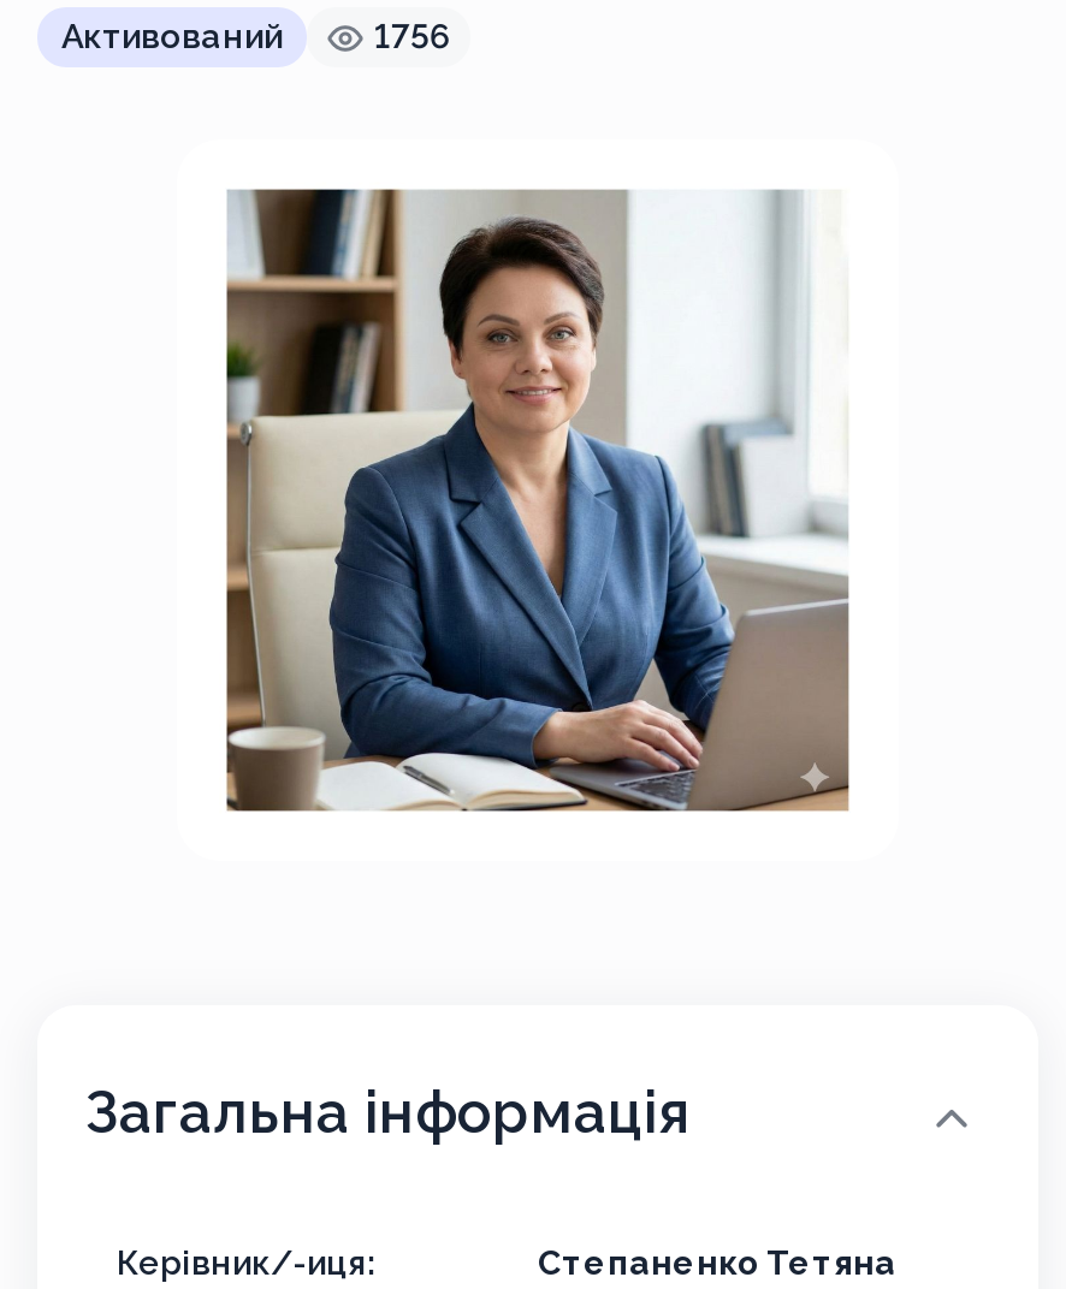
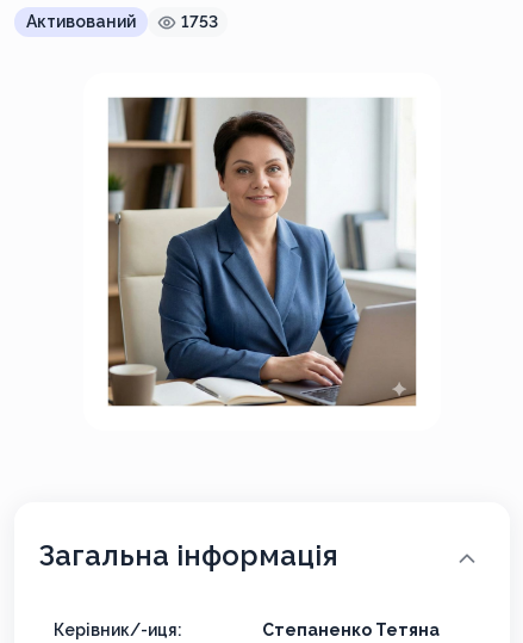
- 1756
+ 1753
